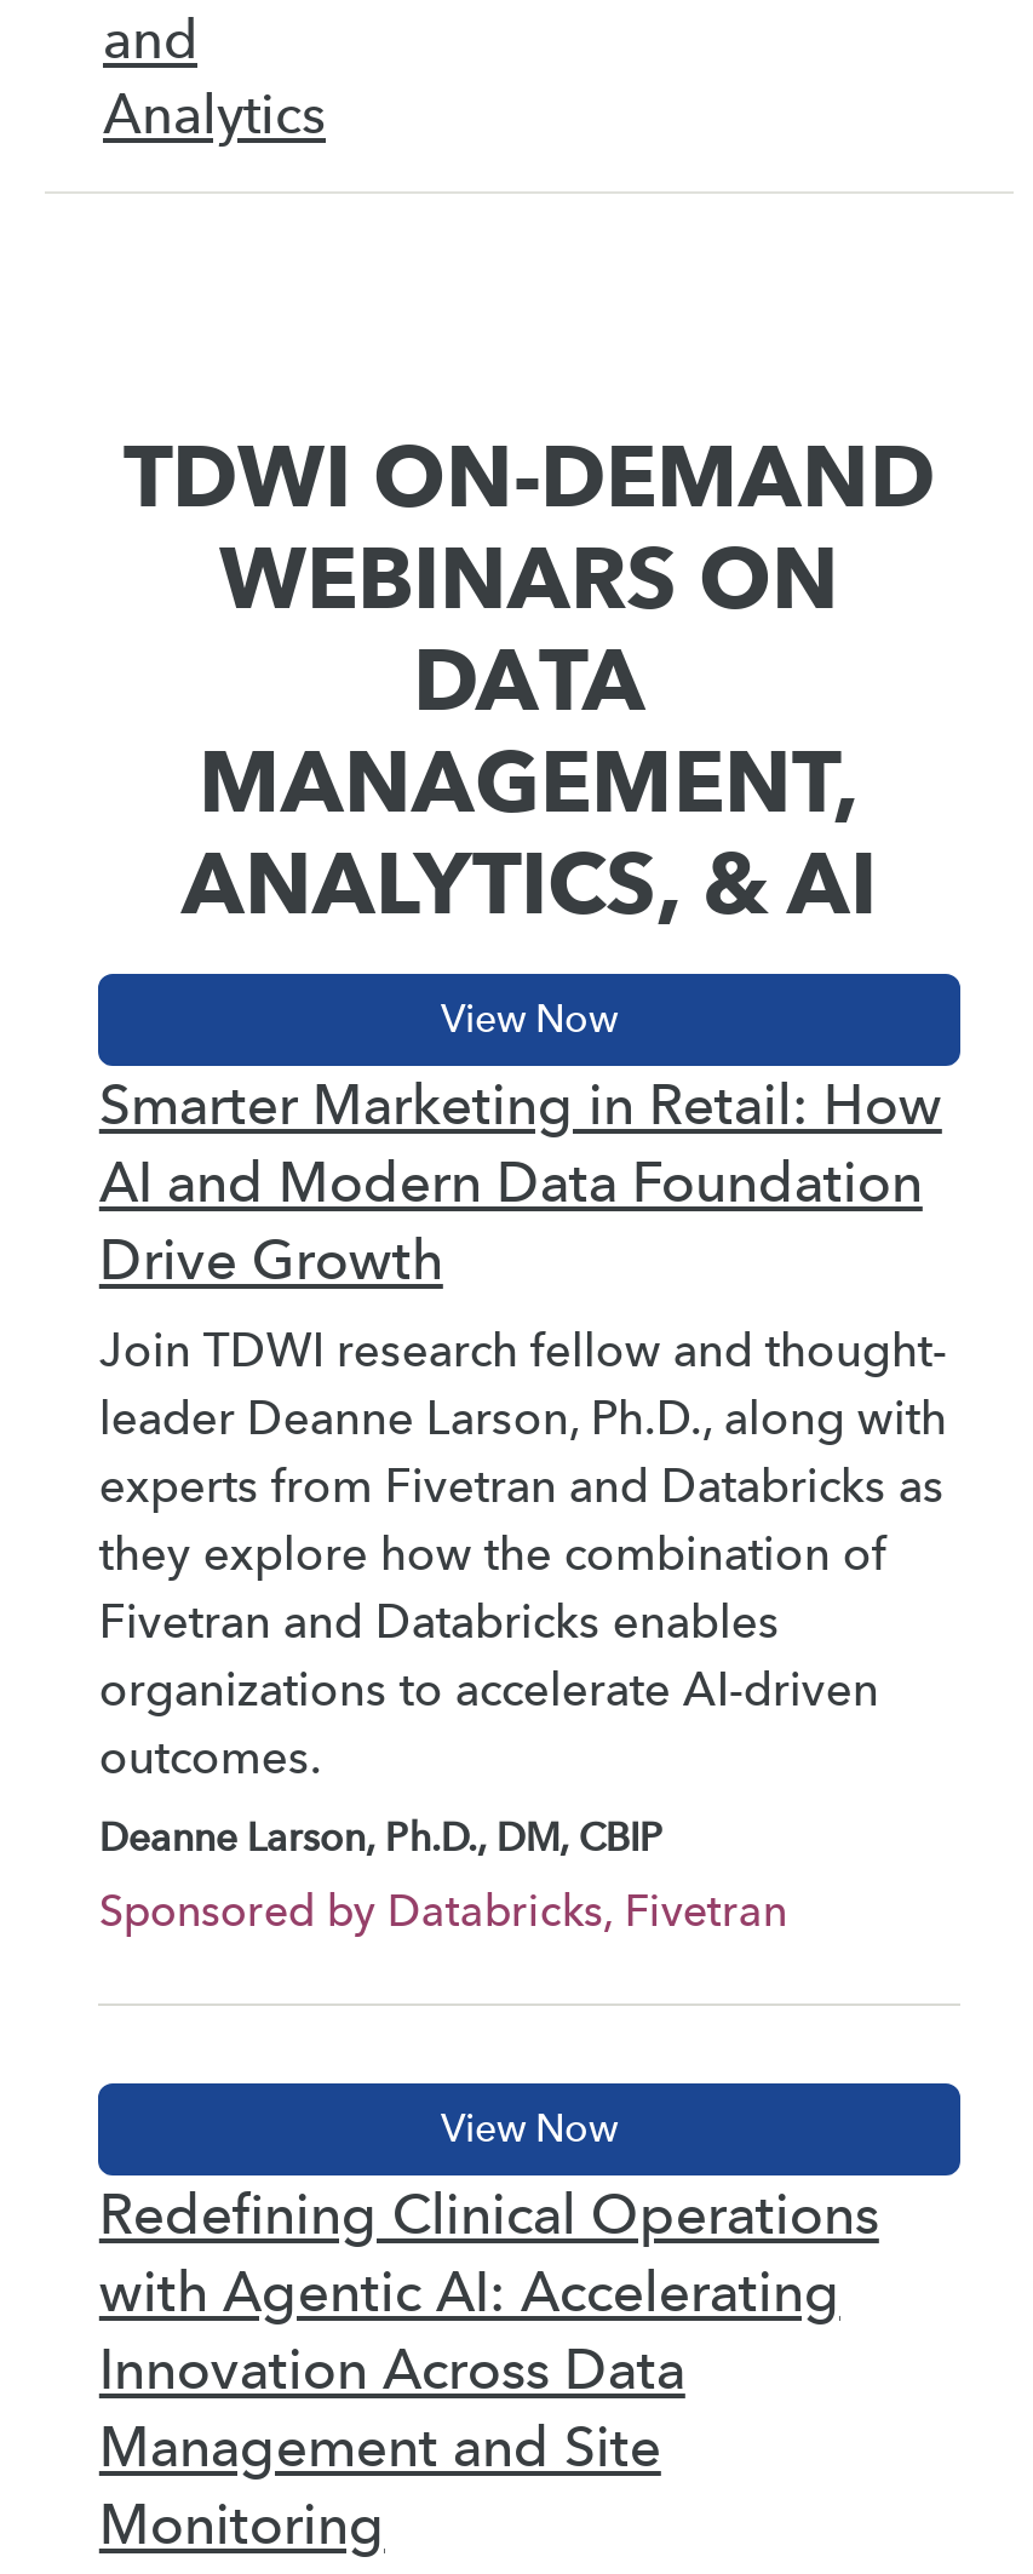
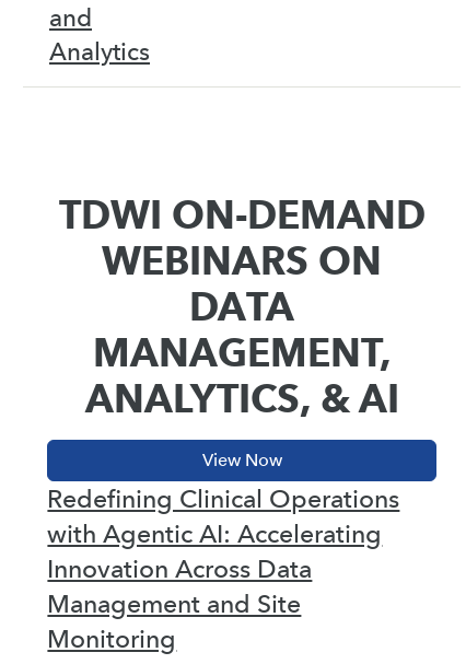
- Smarter Marketing in Retail: How
- AI and Modern Data Foundation
- Drive Growth
- Join TDWI research fellow and thought-
- leader Deanne Larson, Ph.D., along with
- experts from Fivetran and Databricks as
- they explore how the combination of
- Fivetran and Databricks enables
- organizations to accelerate AI-driven
- outcomes.
- Deanne Larson, Ph.D., DM, CBIP
- Sponsored by Databricks, Fivetran
